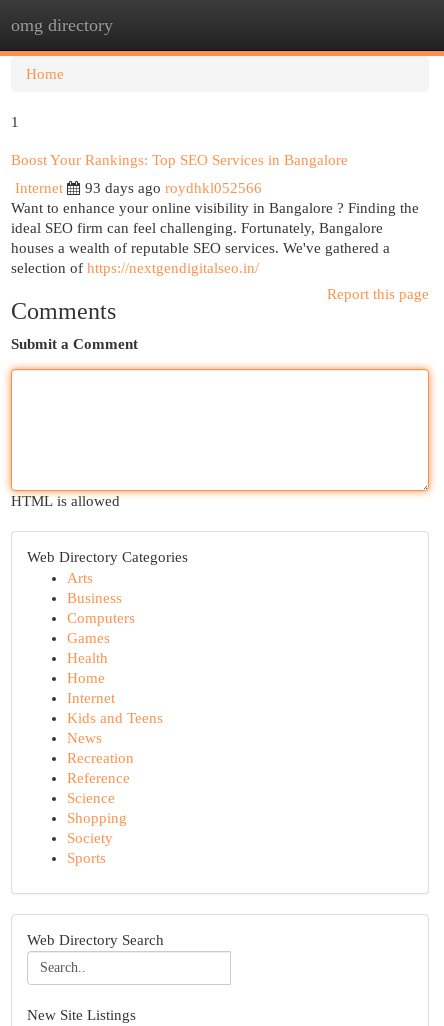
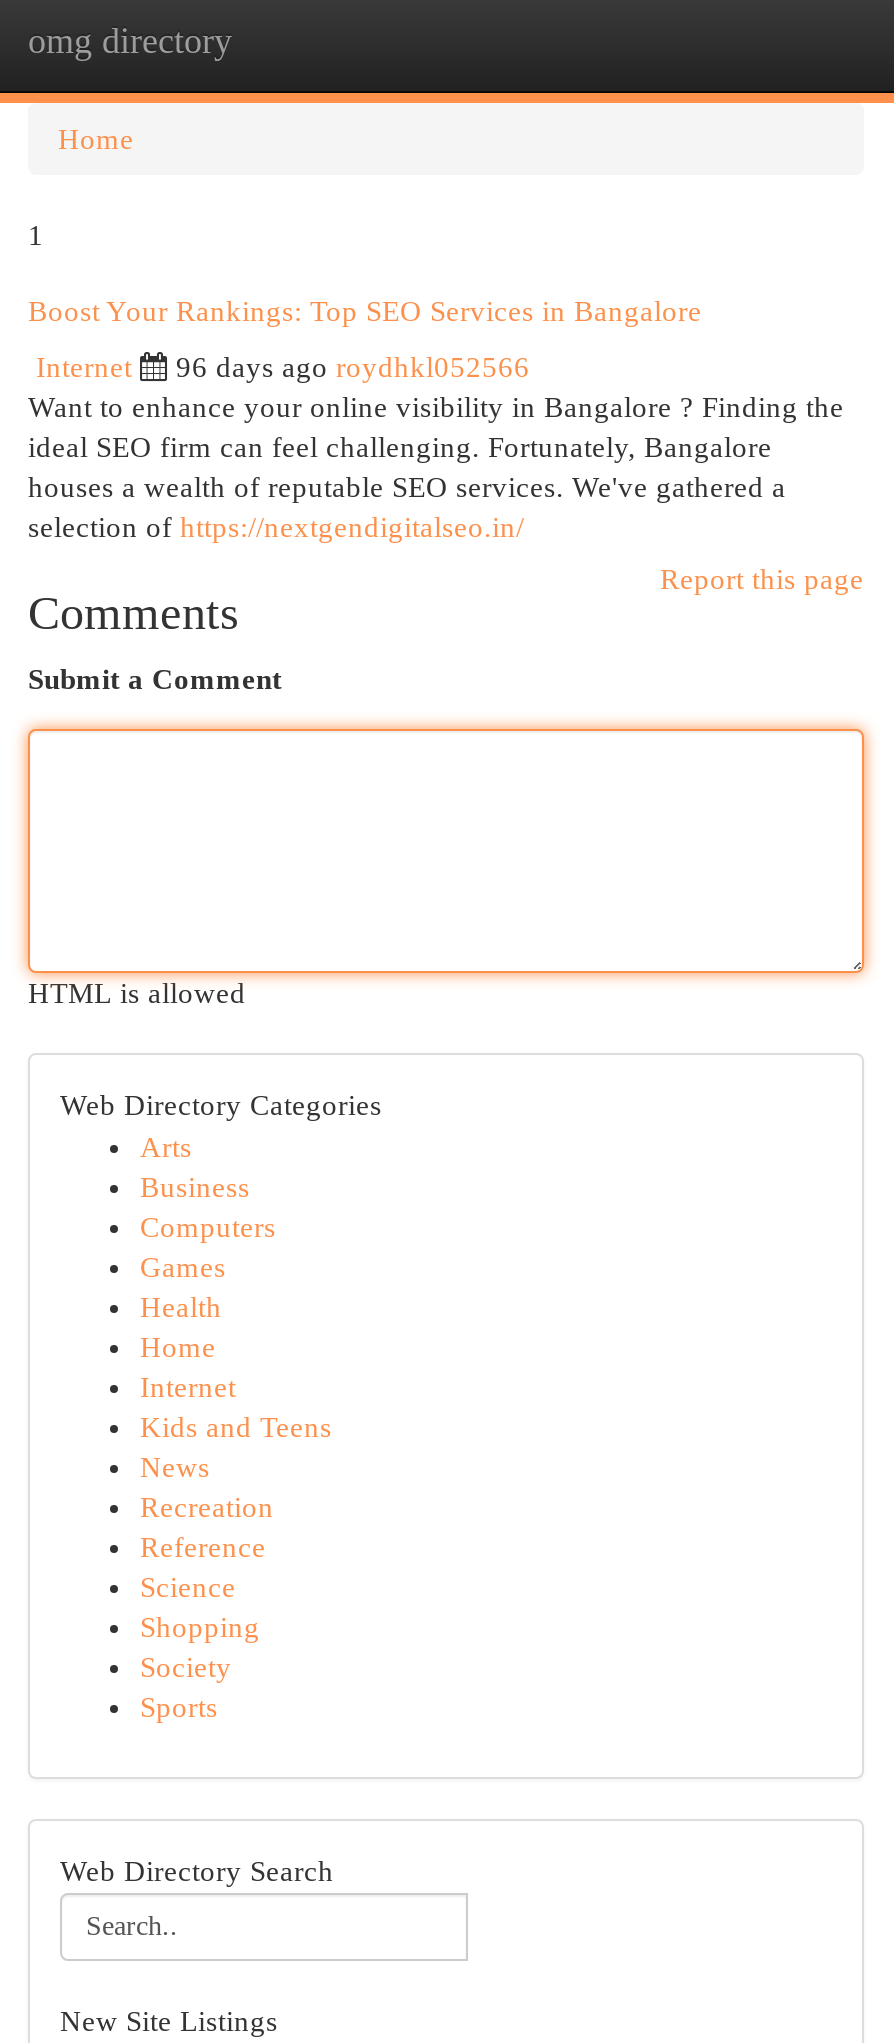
- 93 days ago roydhkl052566
+ 96 days ago roydhkl052566
